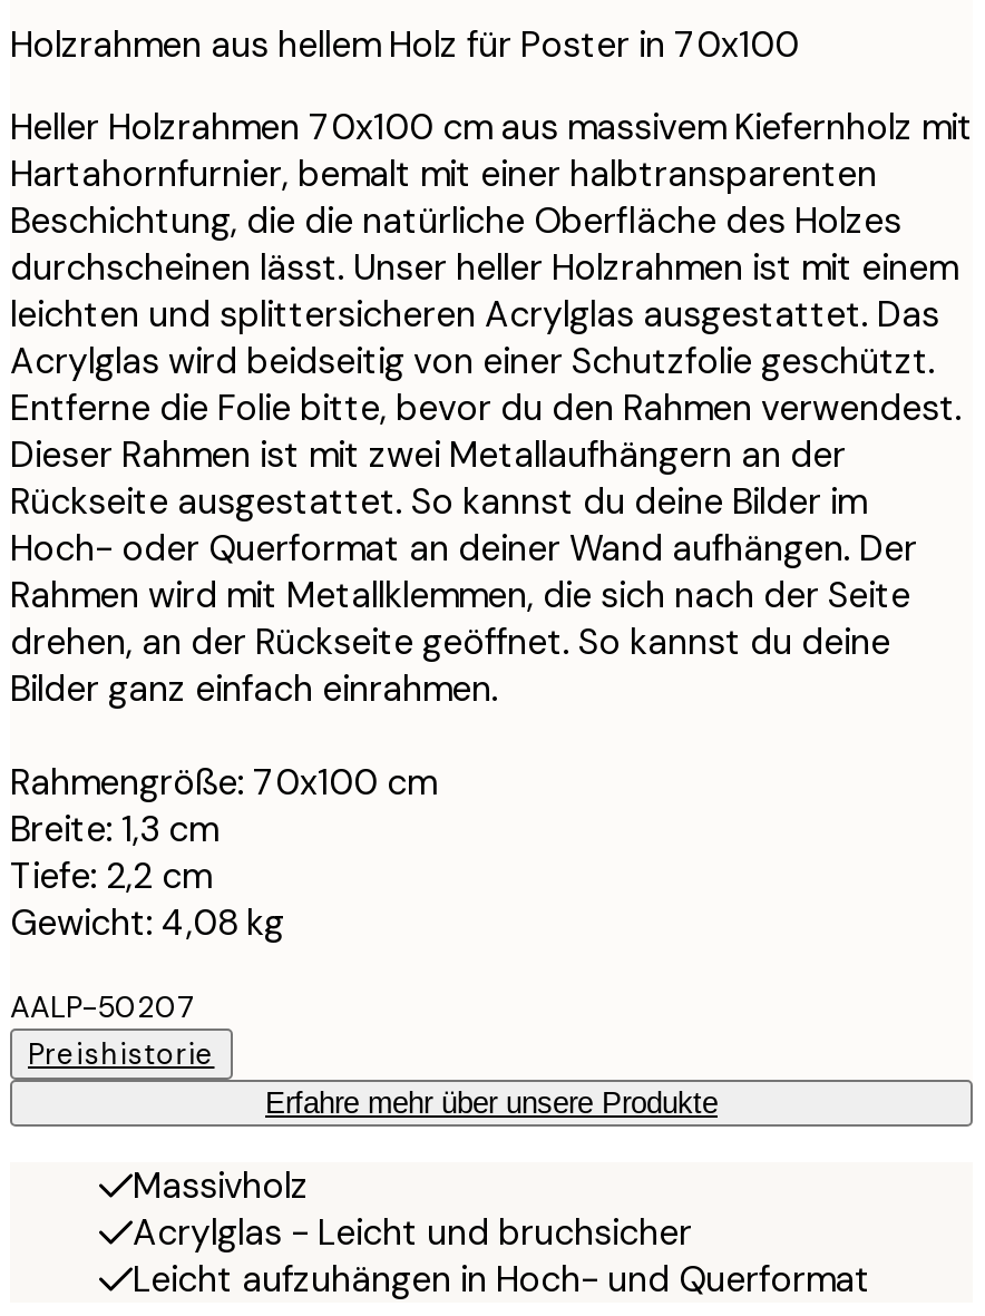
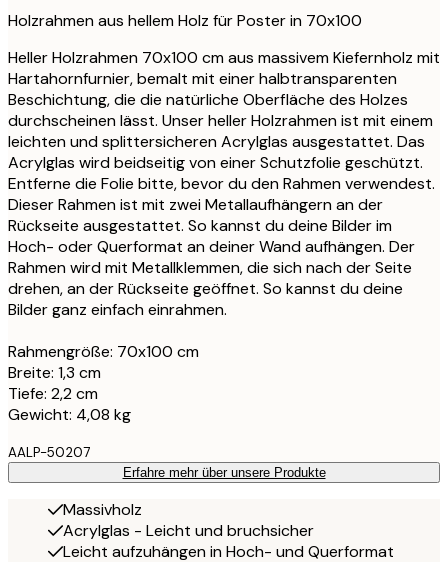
- Preishistorie
